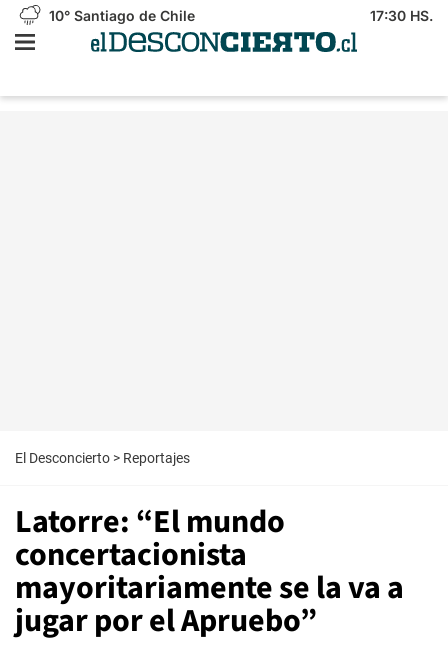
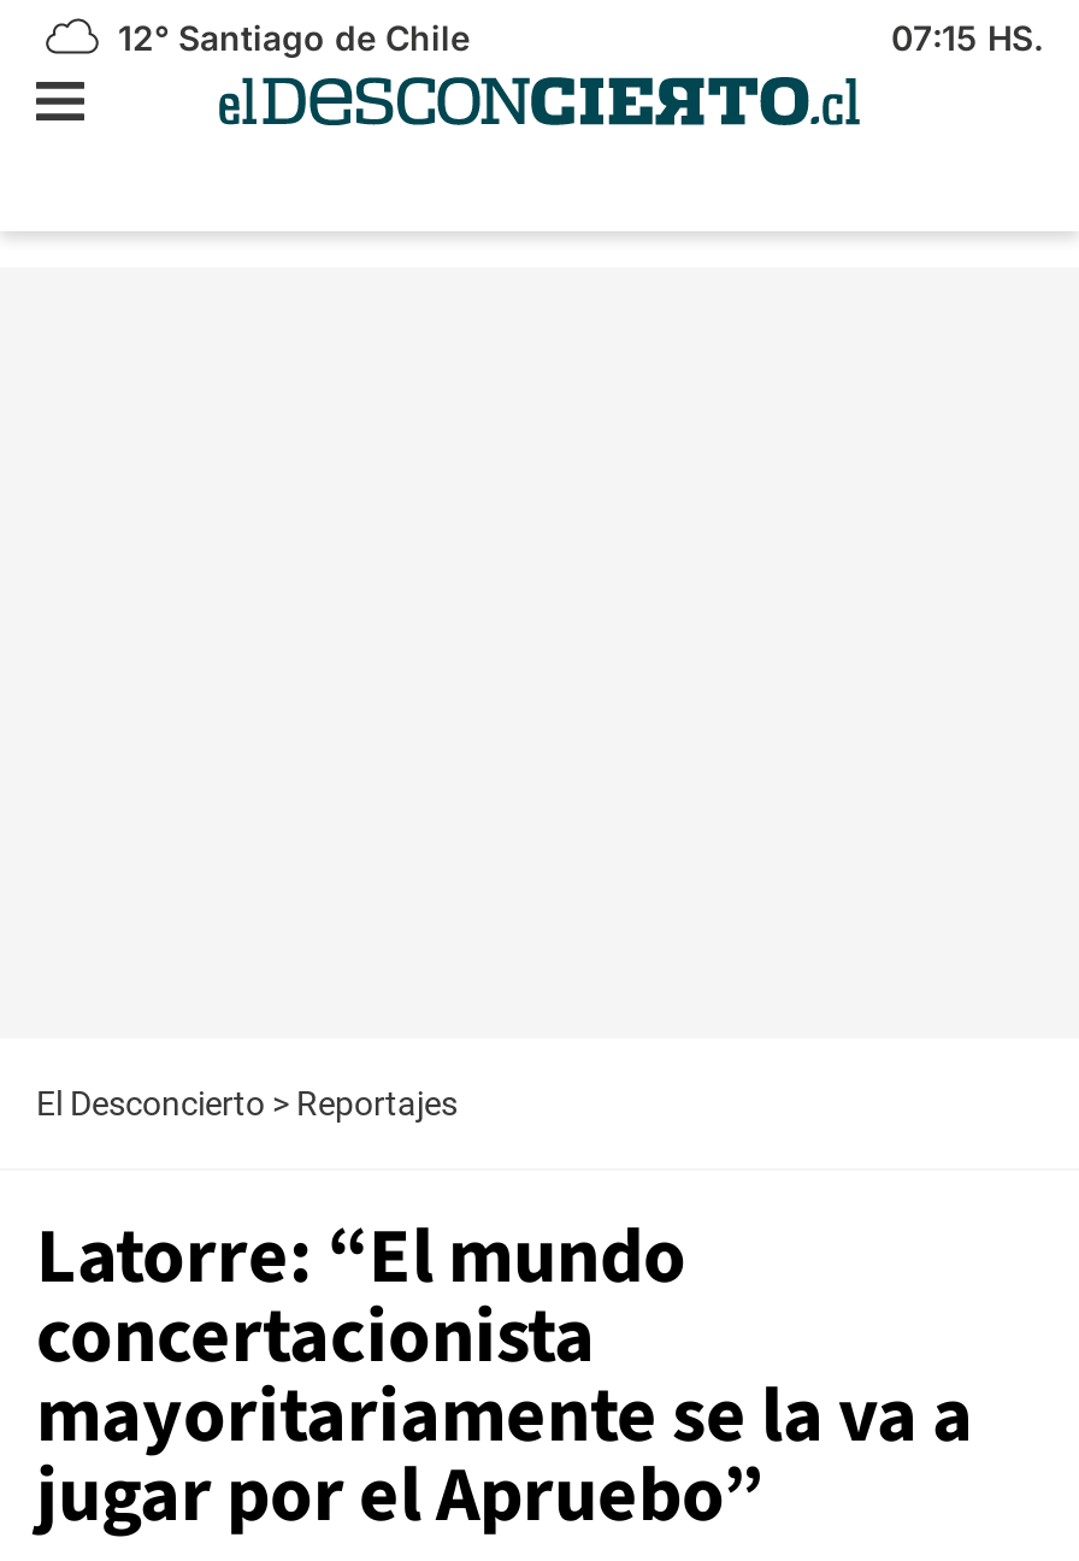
- 10° Santiago de Chile
+ 12° Santiago de Chile

- 17:30 HS.
+ 07:15 HS.
